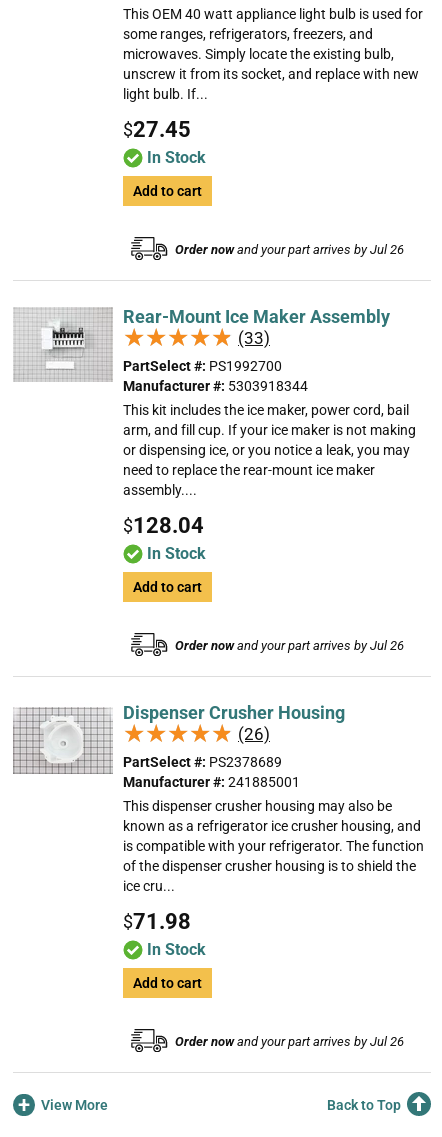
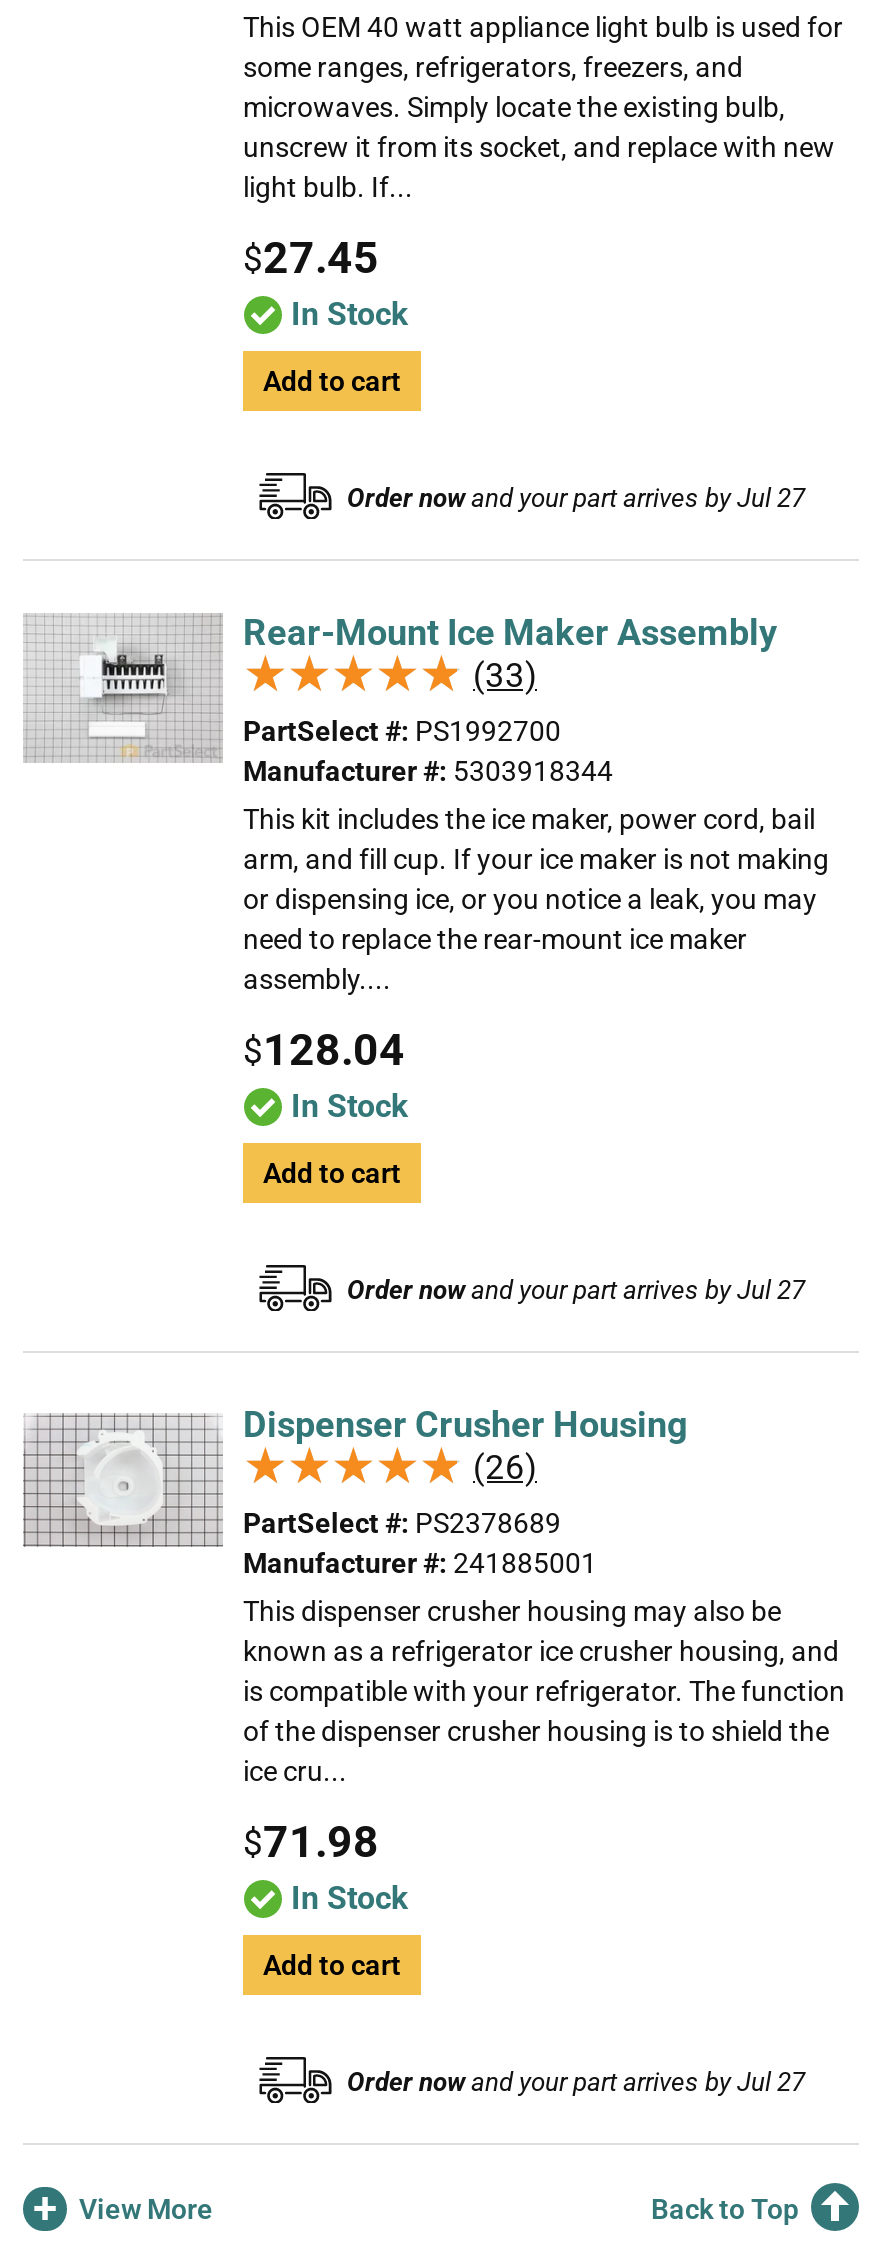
- Order now and your part arrives by Jul 26
+ Order now and your part arrives by Jul 27

- Order now and your part arrives by Jul 26
+ Order now and your part arrives by Jul 27

- Order now and your part arrives by Jul 26
+ Order now and your part arrives by Jul 27
